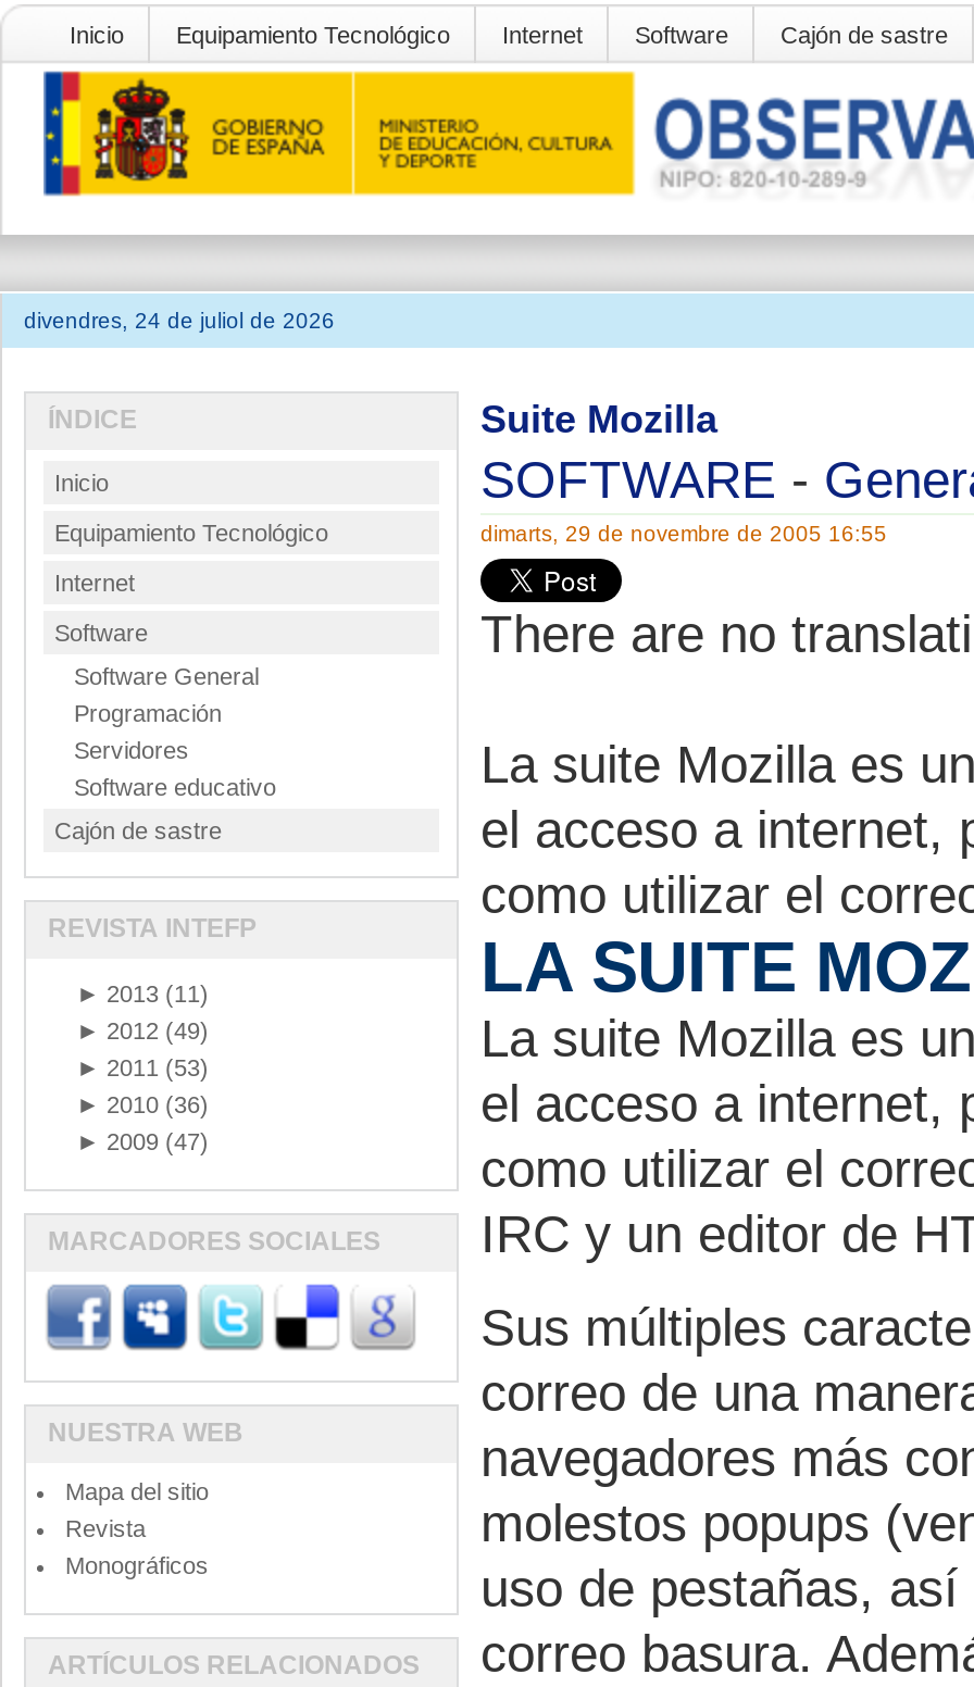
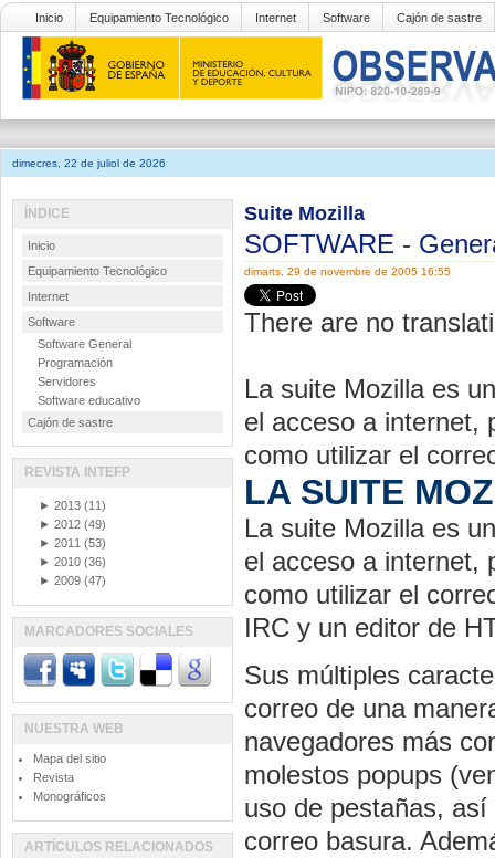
- divendres, 24 de juliol de 2026
+ dimecres, 22 de juliol de 2026
